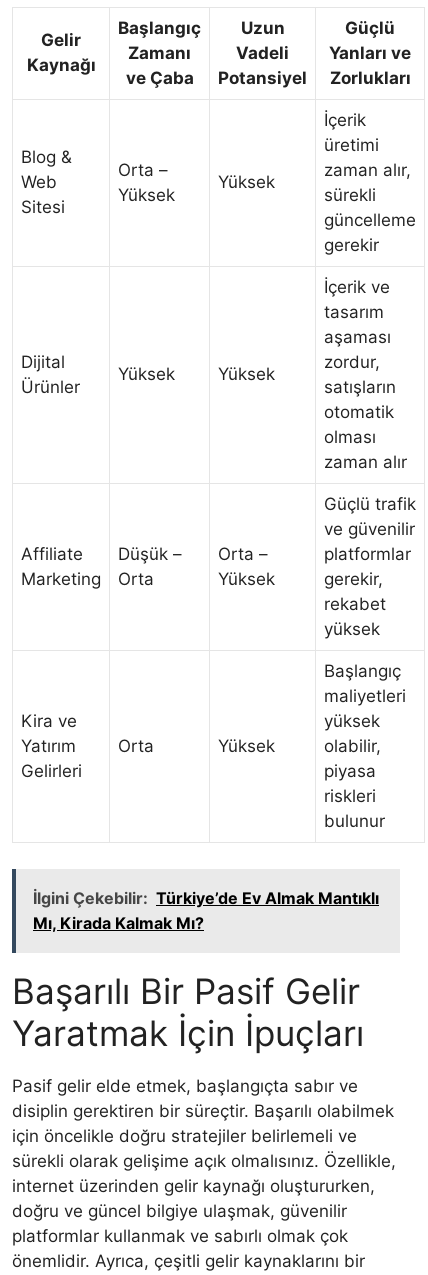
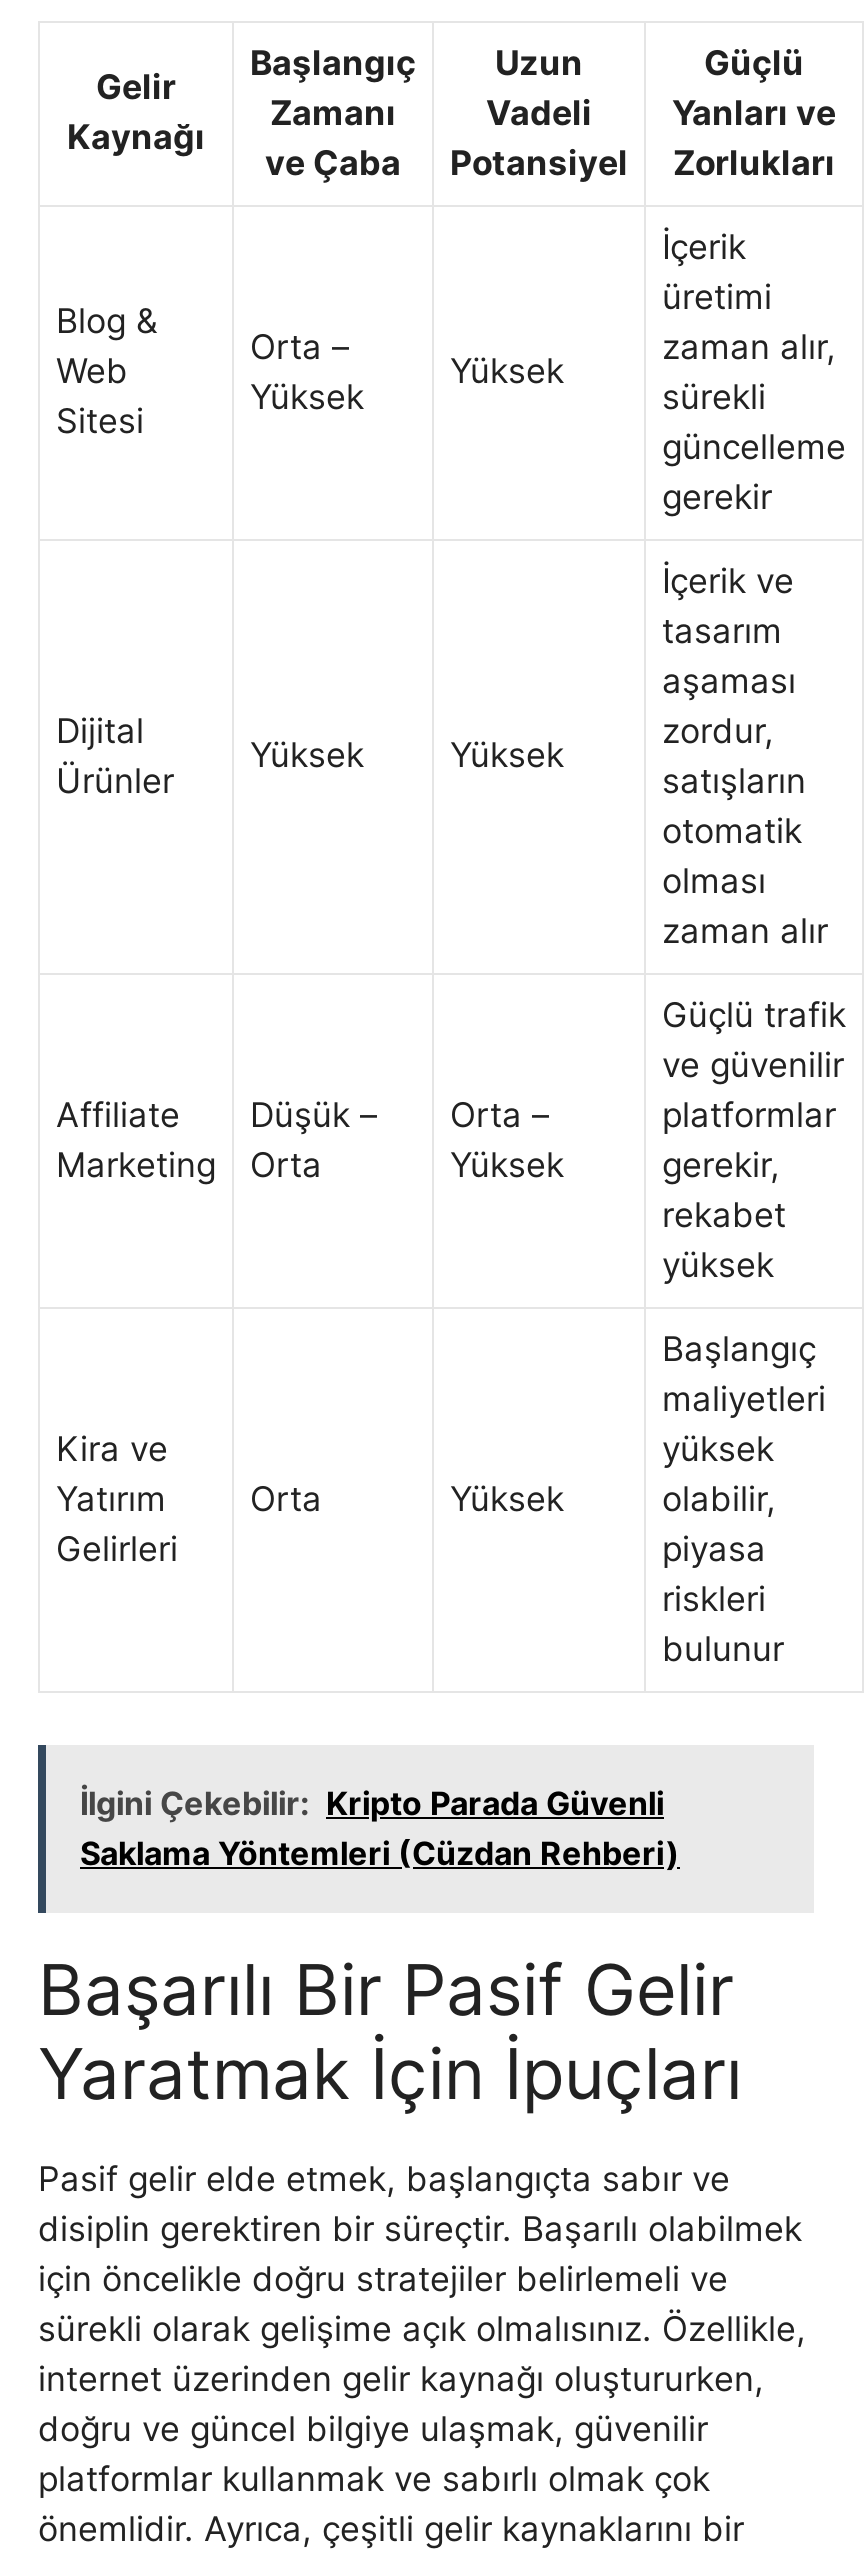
- İlgini Çekebilir: Türkiye’de Ev Almak Mantıklı
- Mı, Kirada Kalmak Mı?
+ İlgini Çekebilir: Kripto Parada Güvenli
+ Saklama Yöntemleri (Cüzdan Rehberi)
